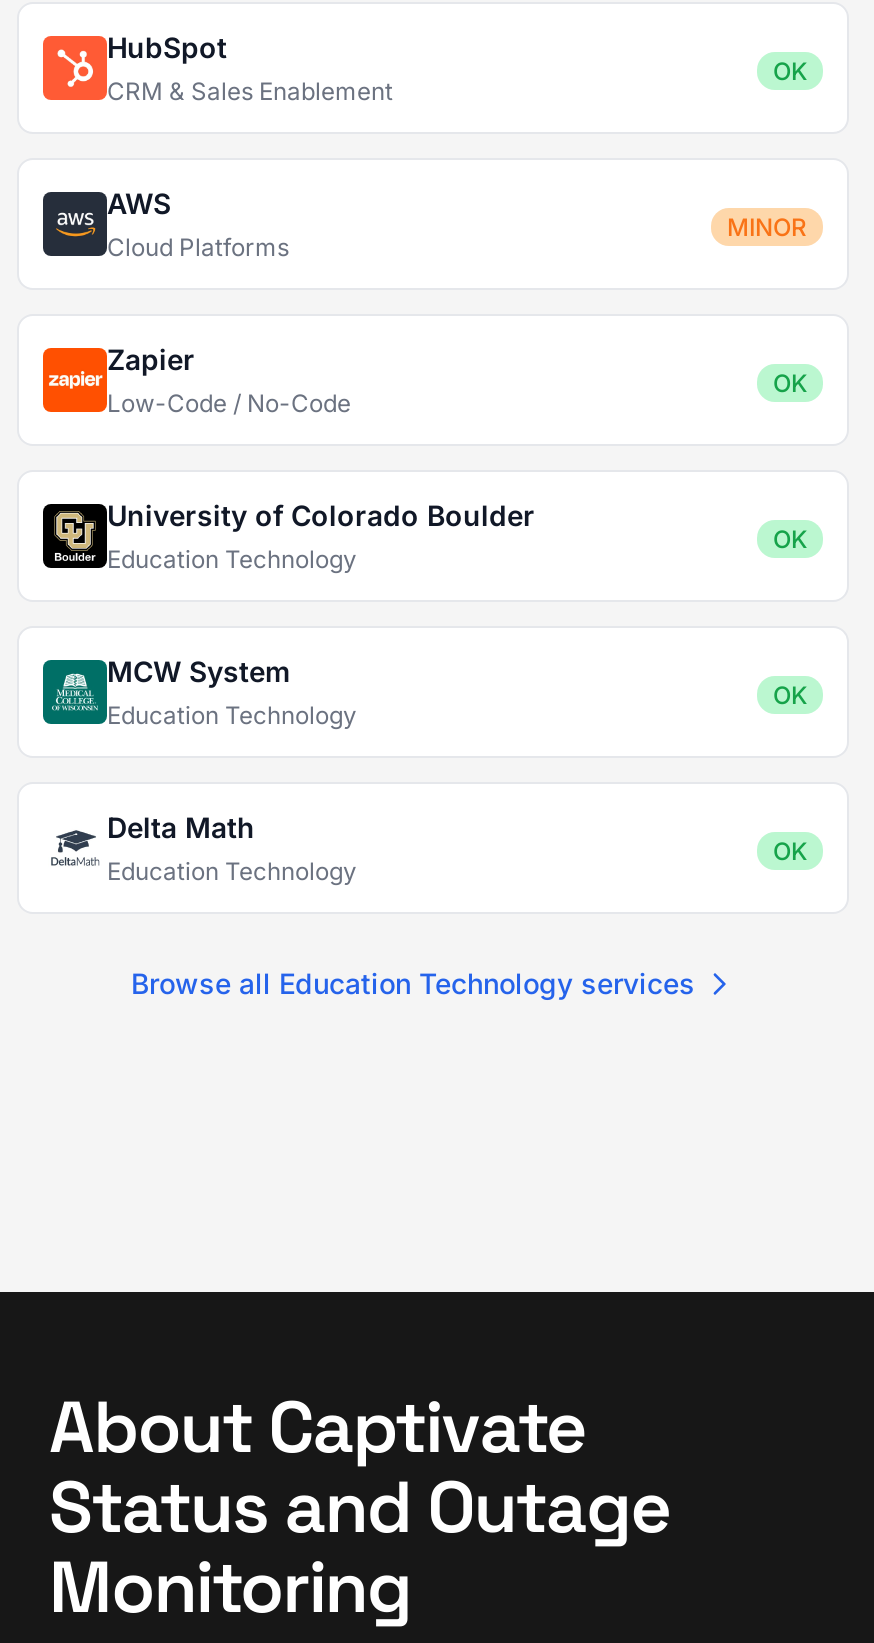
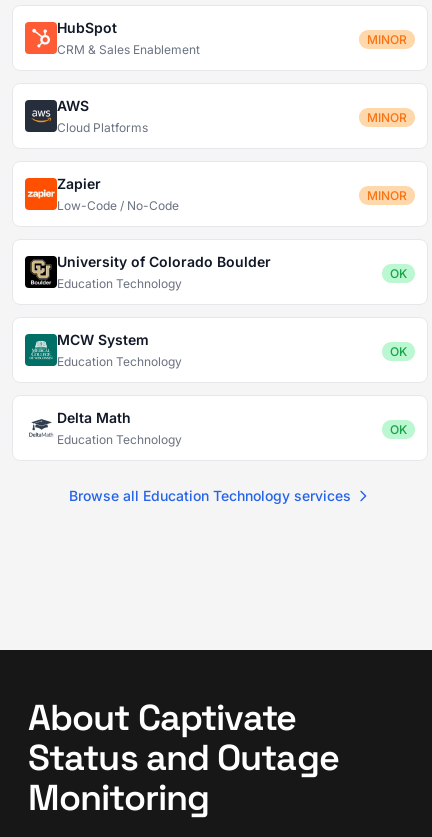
- OK
+ MINOR

- OK
+ MINOR
